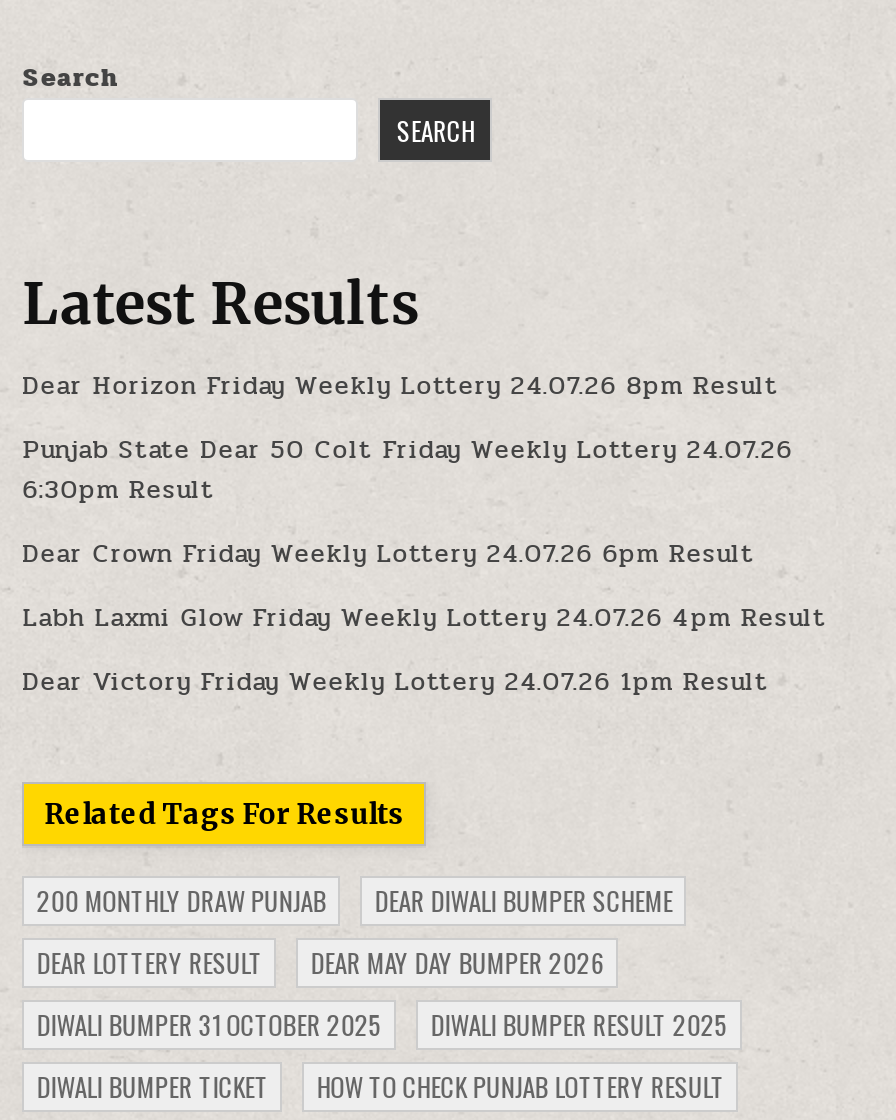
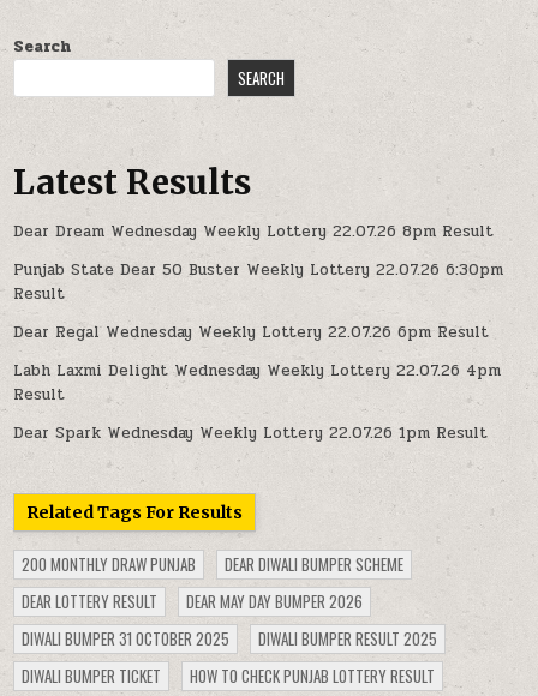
- Dear Horizon Friday Weekly Lottery 24.07.26 8pm Result
+ Dear Dream Wednesday Weekly Lottery 22.07.26 8pm Result

- Punjab State Dear 50 Colt Friday Weekly Lottery 24.07.26
- 6:30pm Result
+ Punjab State Dear 50 Buster Weekly Lottery 22.07.26 6:30pm
+ Result

- Dear Crown Friday Weekly Lottery 24.07.26 6pm Result
+ Dear Regal Wednesday Weekly Lottery 22.07.26 6pm Result

- Labh Laxmi Glow Friday Weekly Lottery 24.07.26 4pm Result
+ Labh Laxmi Delight Wednesday Weekly Lottery 22.07.26 4pm
+ Result

- Dear Victory Friday Weekly Lottery 24.07.26 1pm Result
+ Dear Spark Wednesday Weekly Lottery 22.07.26 1pm Result
